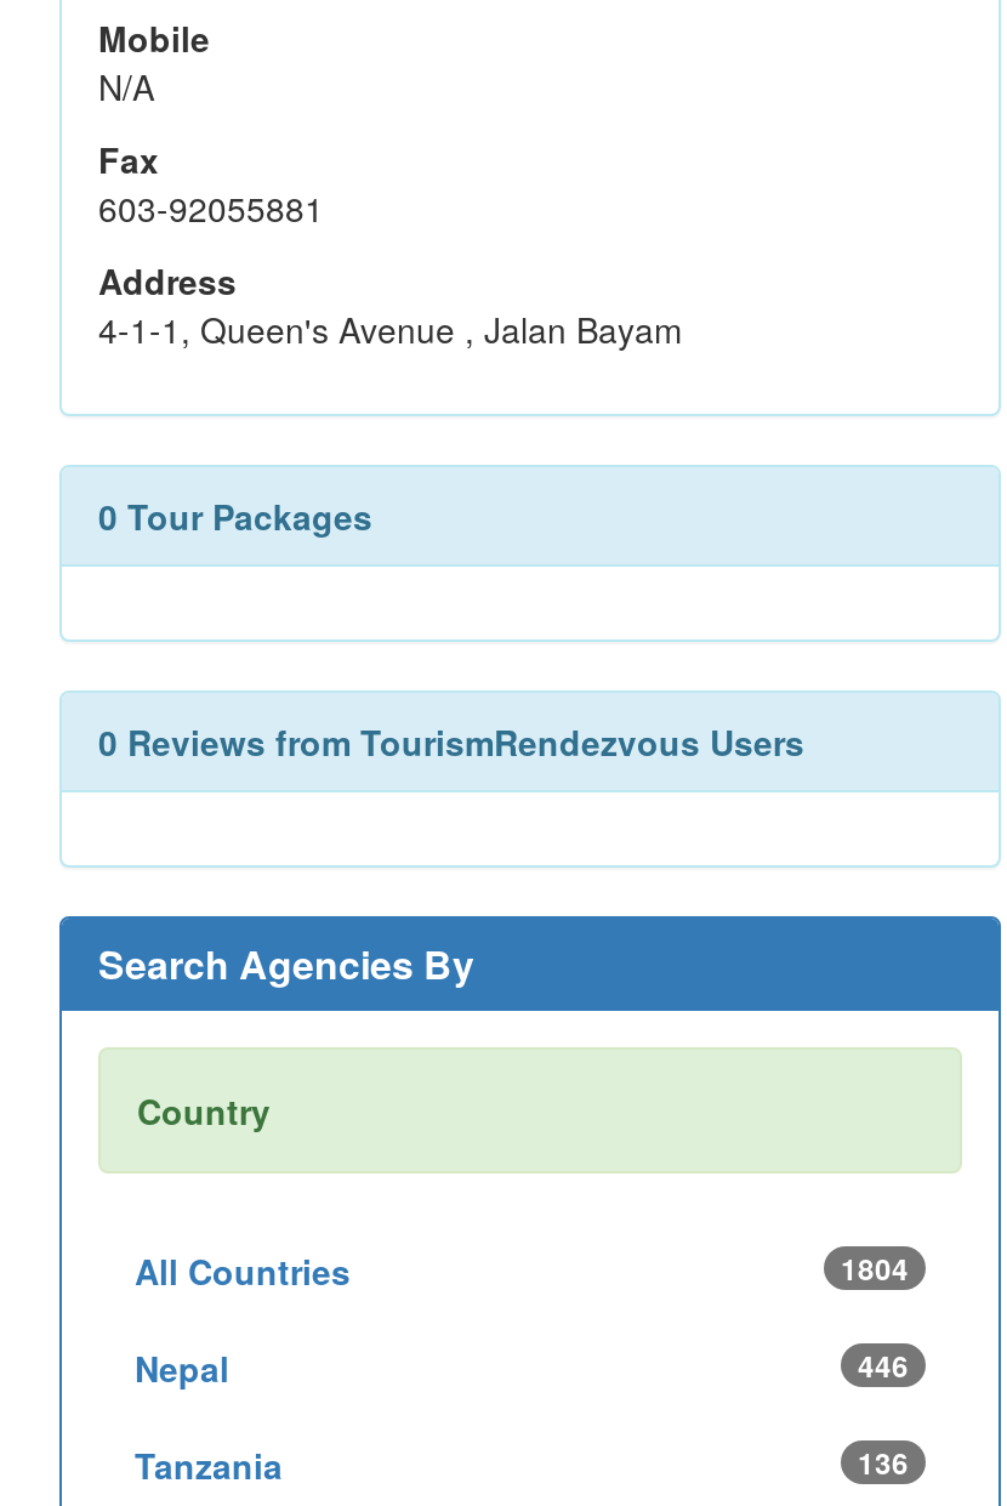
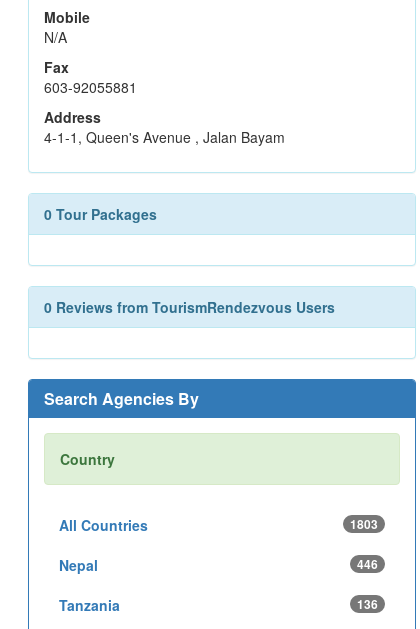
- 1804
+ 1803
